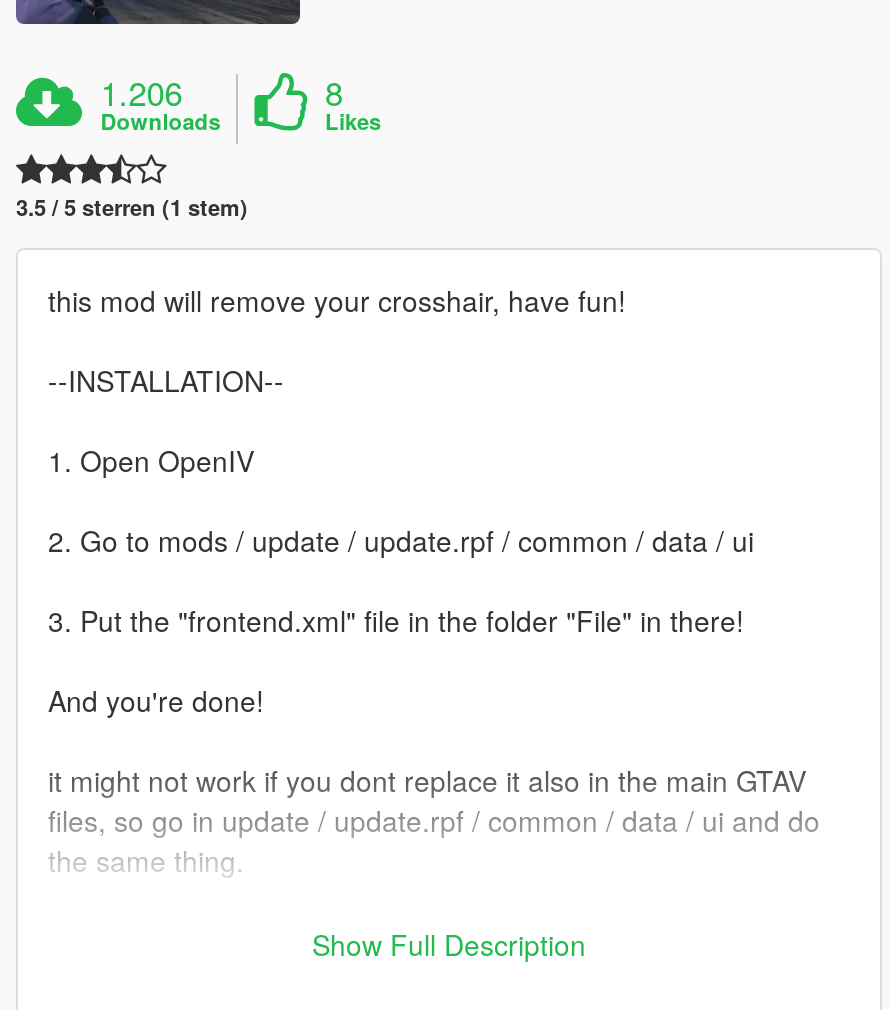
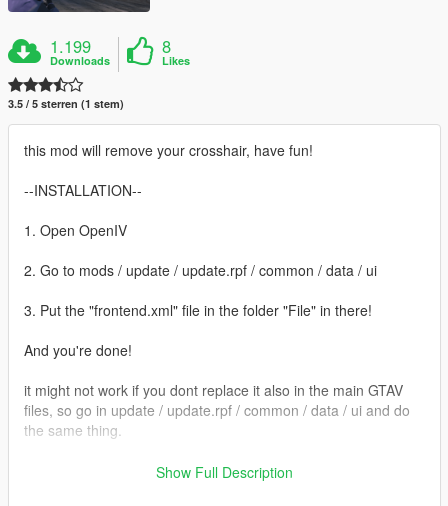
- 1.206
+ 1.199
